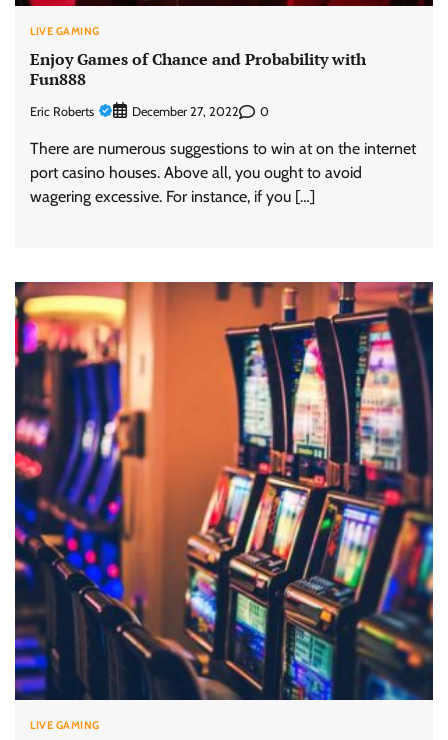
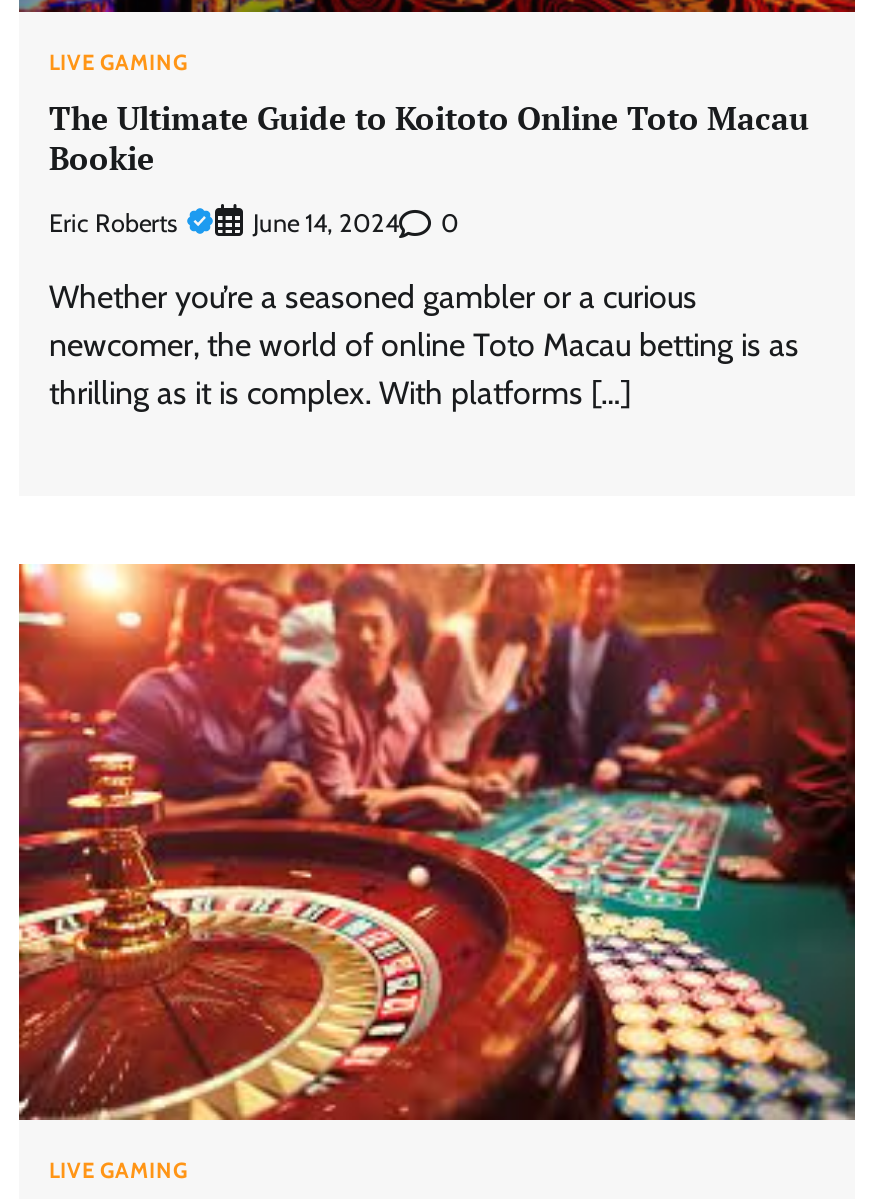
- Enjoy Games of Chance and Probability with
- Fun888
+ The Ultimate Guide to Koitoto Online Toto Macau
+ Bookie

- December 27, 2022
+ June 14, 2024

- There are numerous suggestions to win at on the internet
- port casino houses. Above all, you ought to avoid
- wagering excessive. For instance, if you […]
+ Whether you’re a seasoned gambler or a curious
+ newcomer, the world of online Toto Macau betting is as
+ thrilling as it is complex. With platforms […]

- [image]
+ [image]
